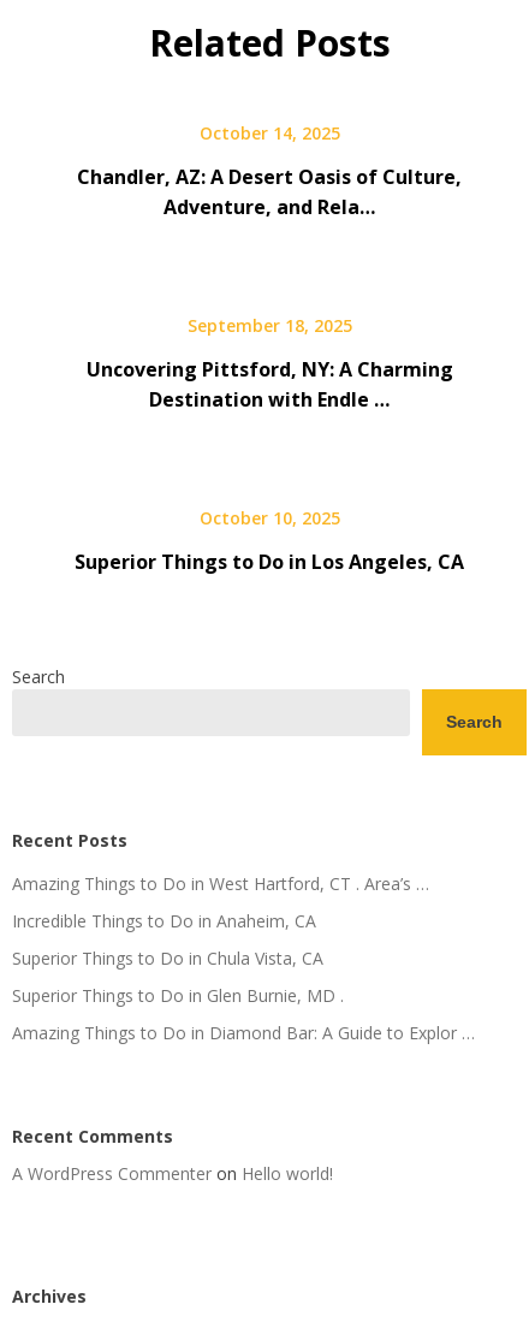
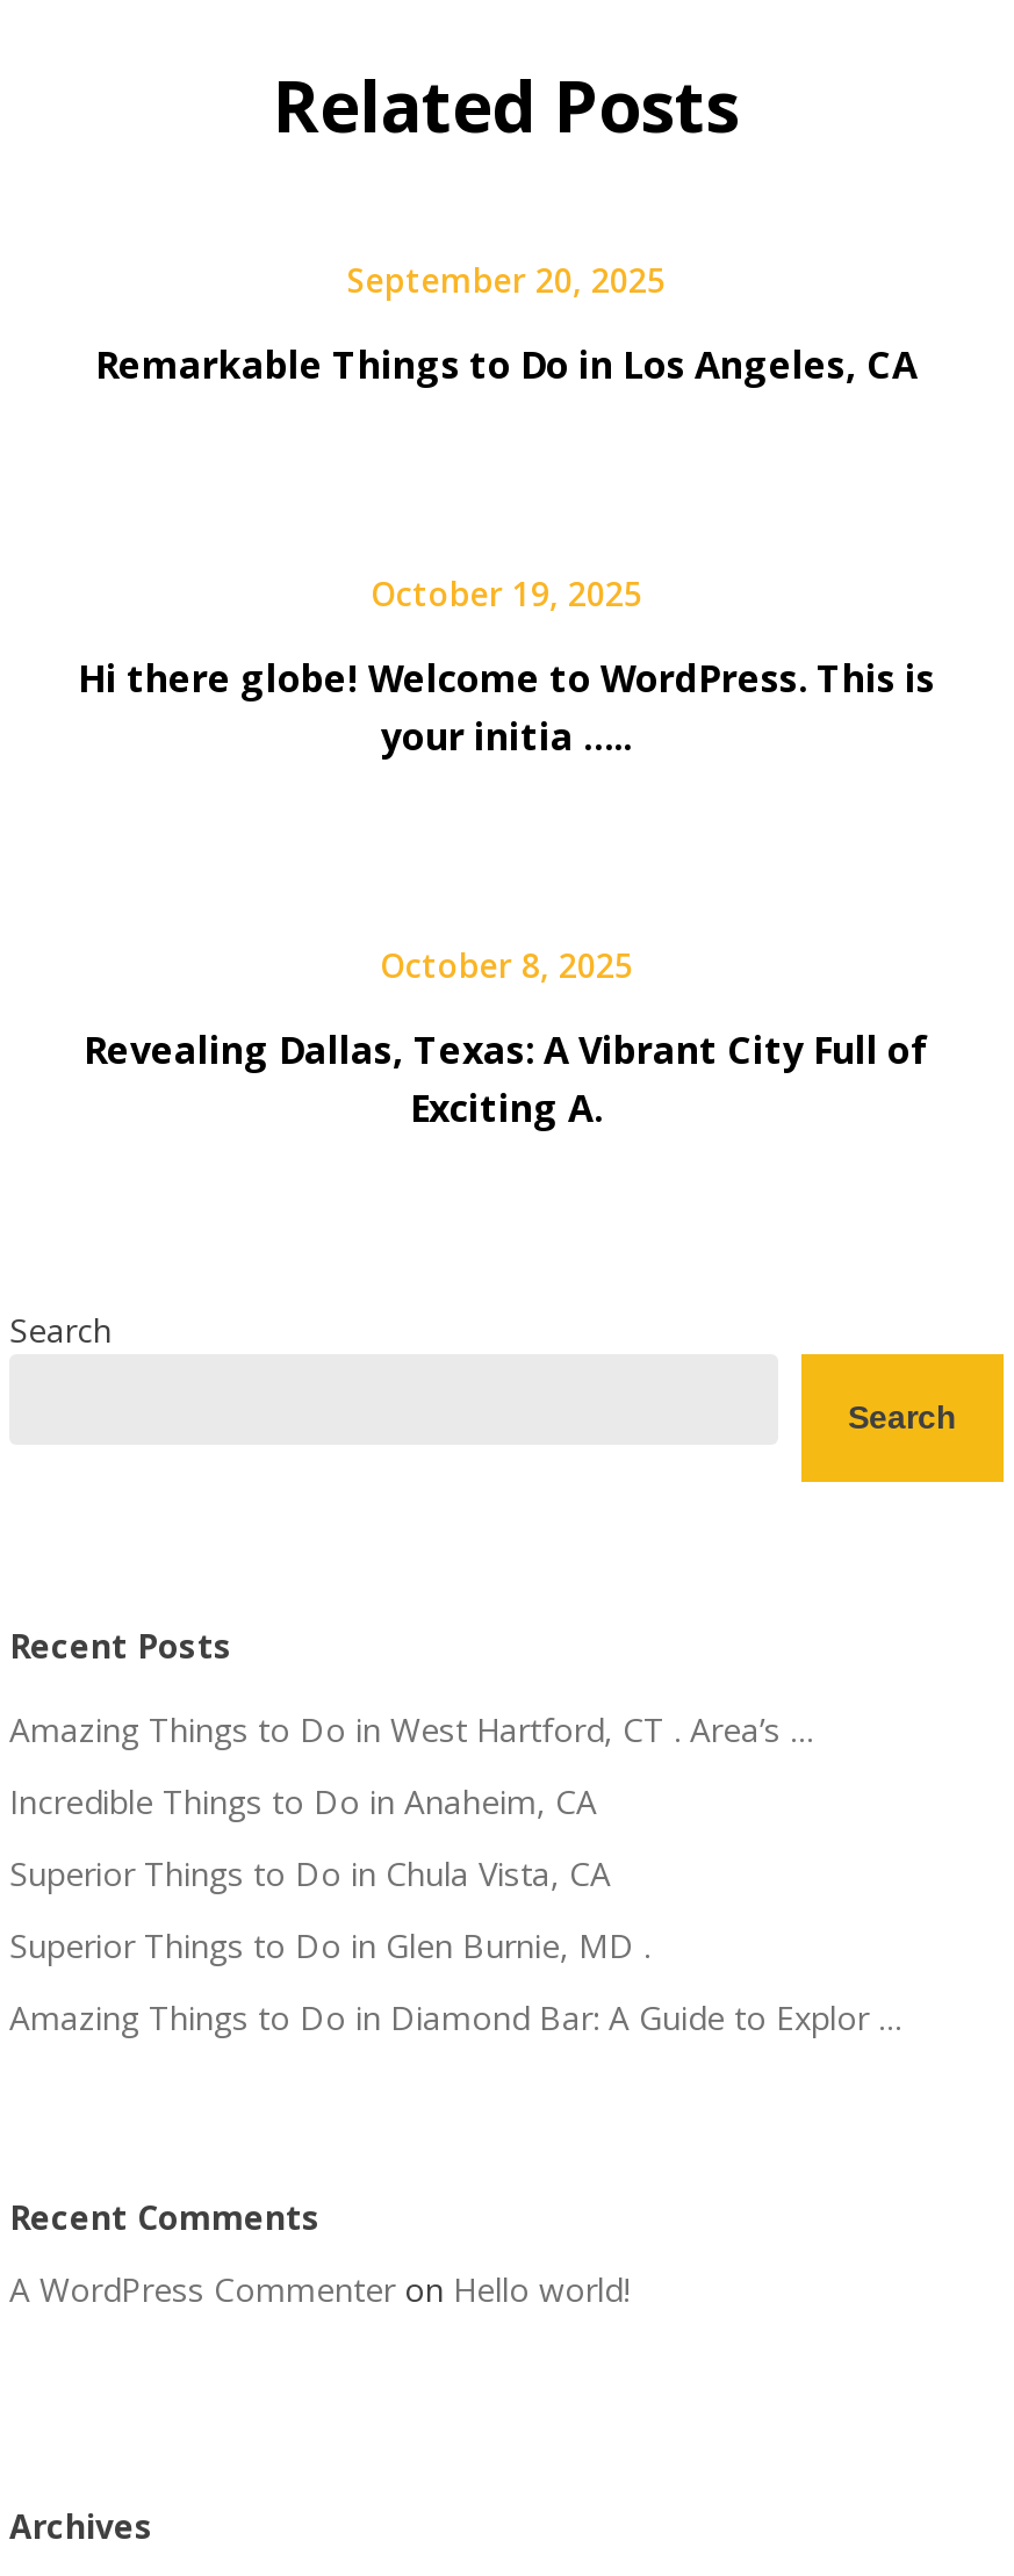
- October 14, 2025
+ September 20, 2025

- Chandler, AZ: A Desert Oasis of Culture,
- Adventure, and Rela…
+ Remarkable Things to Do in Los Angeles, CA

- September 18, 2025
+ October 19, 2025

- Uncovering Pittsford, NY: A Charming
- Destination with Endle …
+ Hi there globe! Welcome to WordPress. This is
+ your initia …..

- October 10, 2025
+ October 8, 2025

- Superior Things to Do in Los Angeles, CA
+ Revealing Dallas, Texas: A Vibrant City Full of
+ Exciting A.
